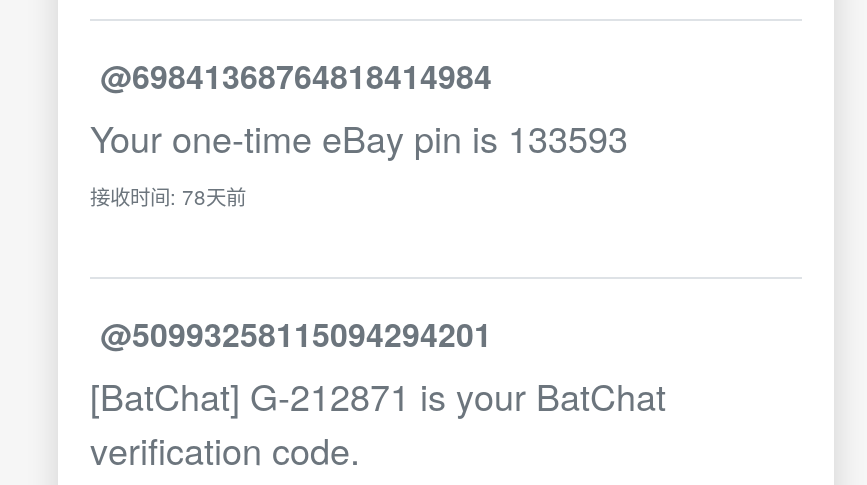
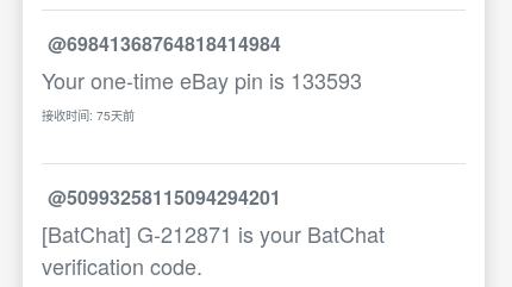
- 接收时间: 78天前
+ 接收时间: 75天前
